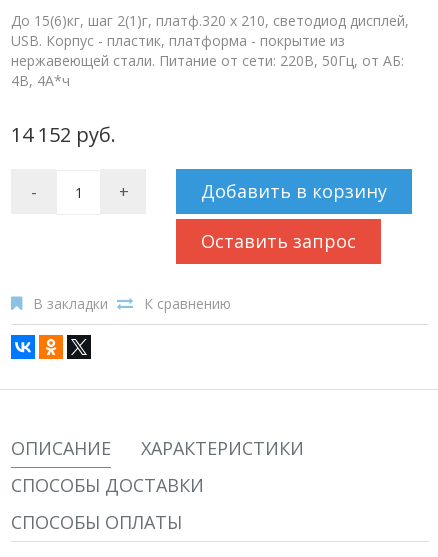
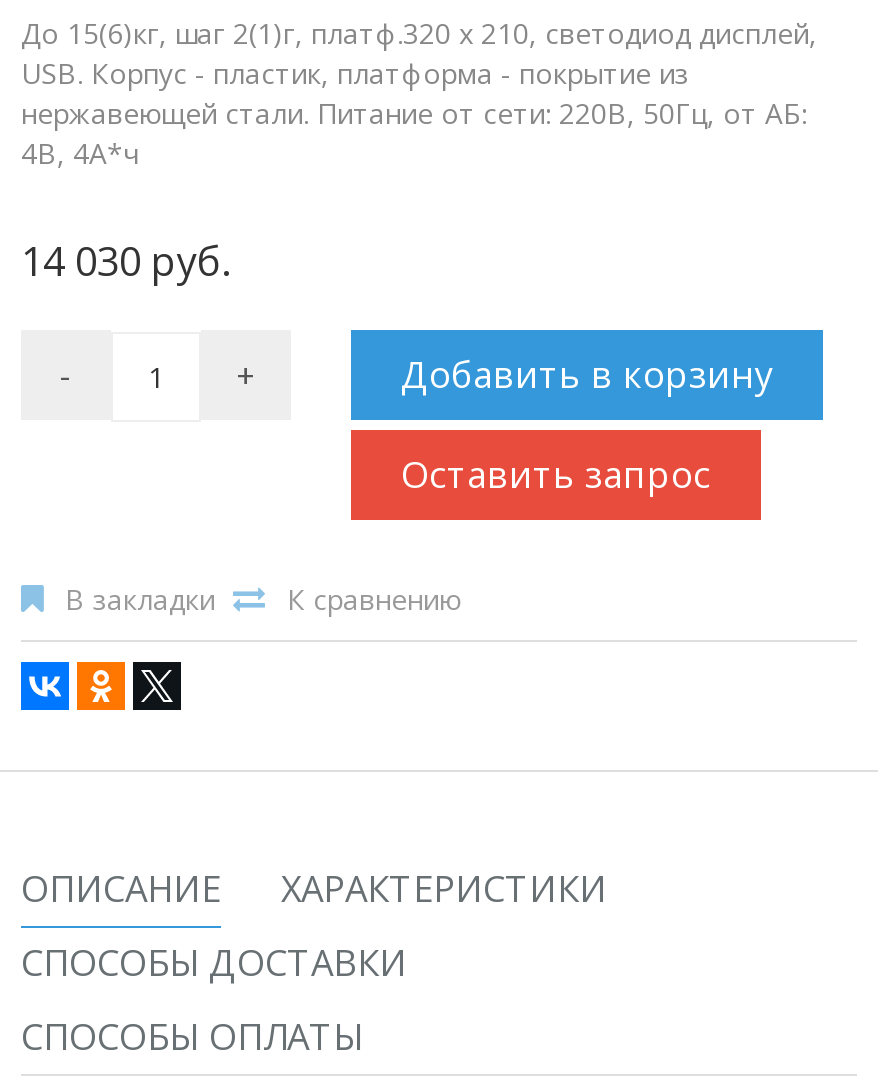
- 14 152 руб.
+ 14 030 руб.
